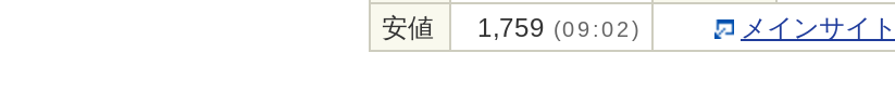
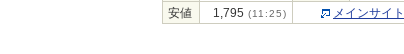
- 安値 1,759 (09:02)
+ 安値 1,795 (11:25)
